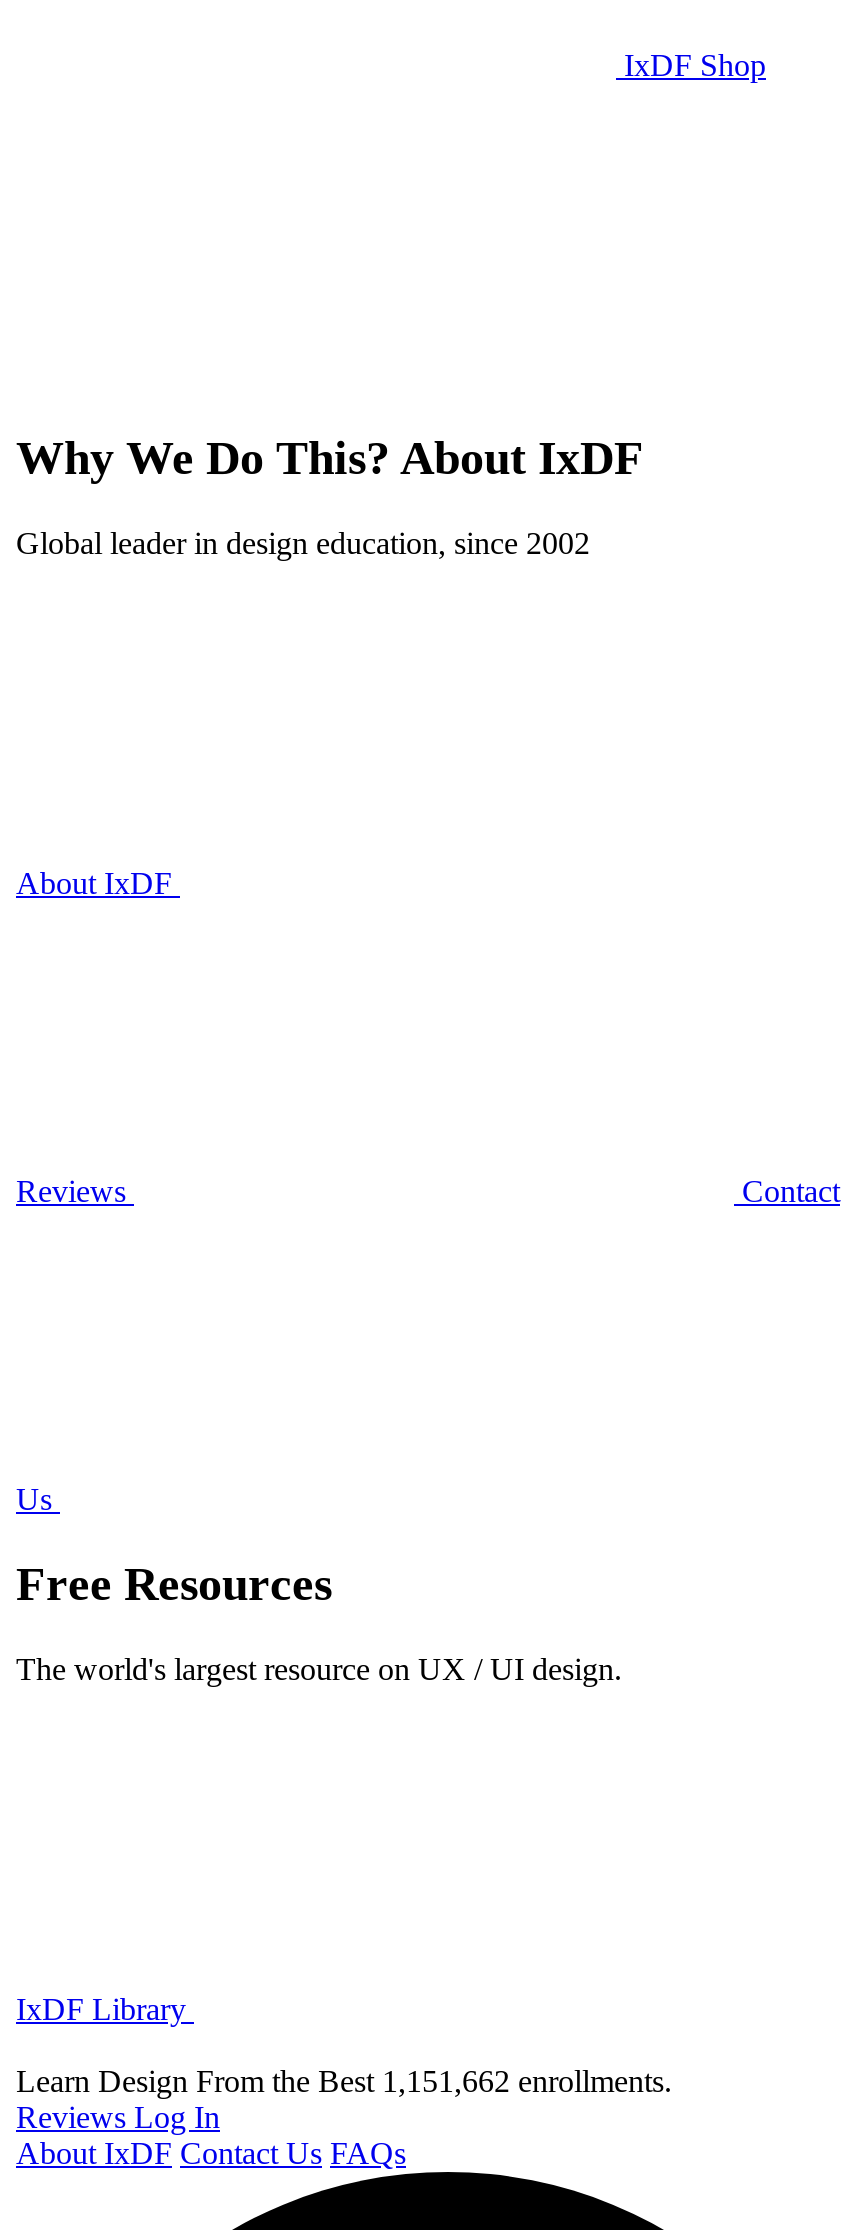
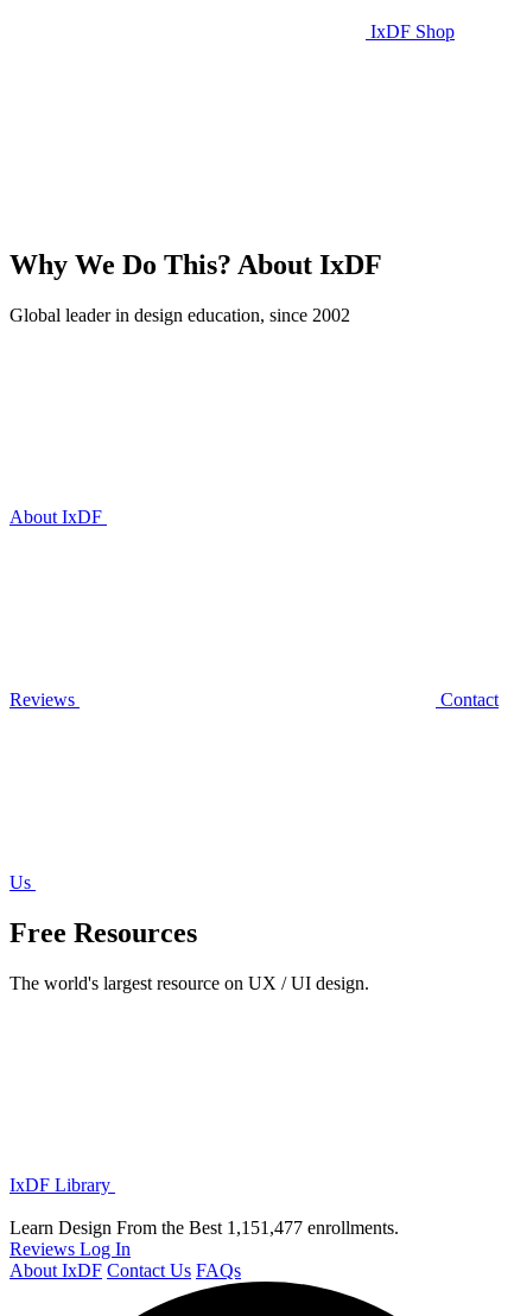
- Learn Design From the Best 1,151,662 enrollments.
+ Learn Design From the Best 1,151,477 enrollments.
